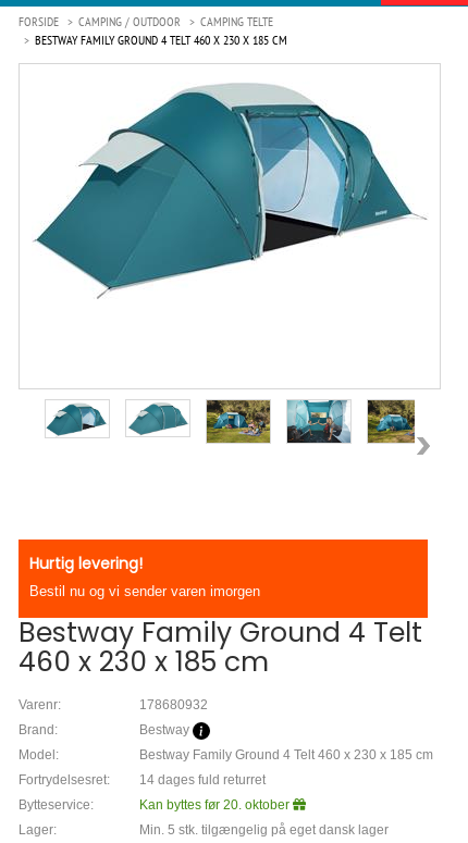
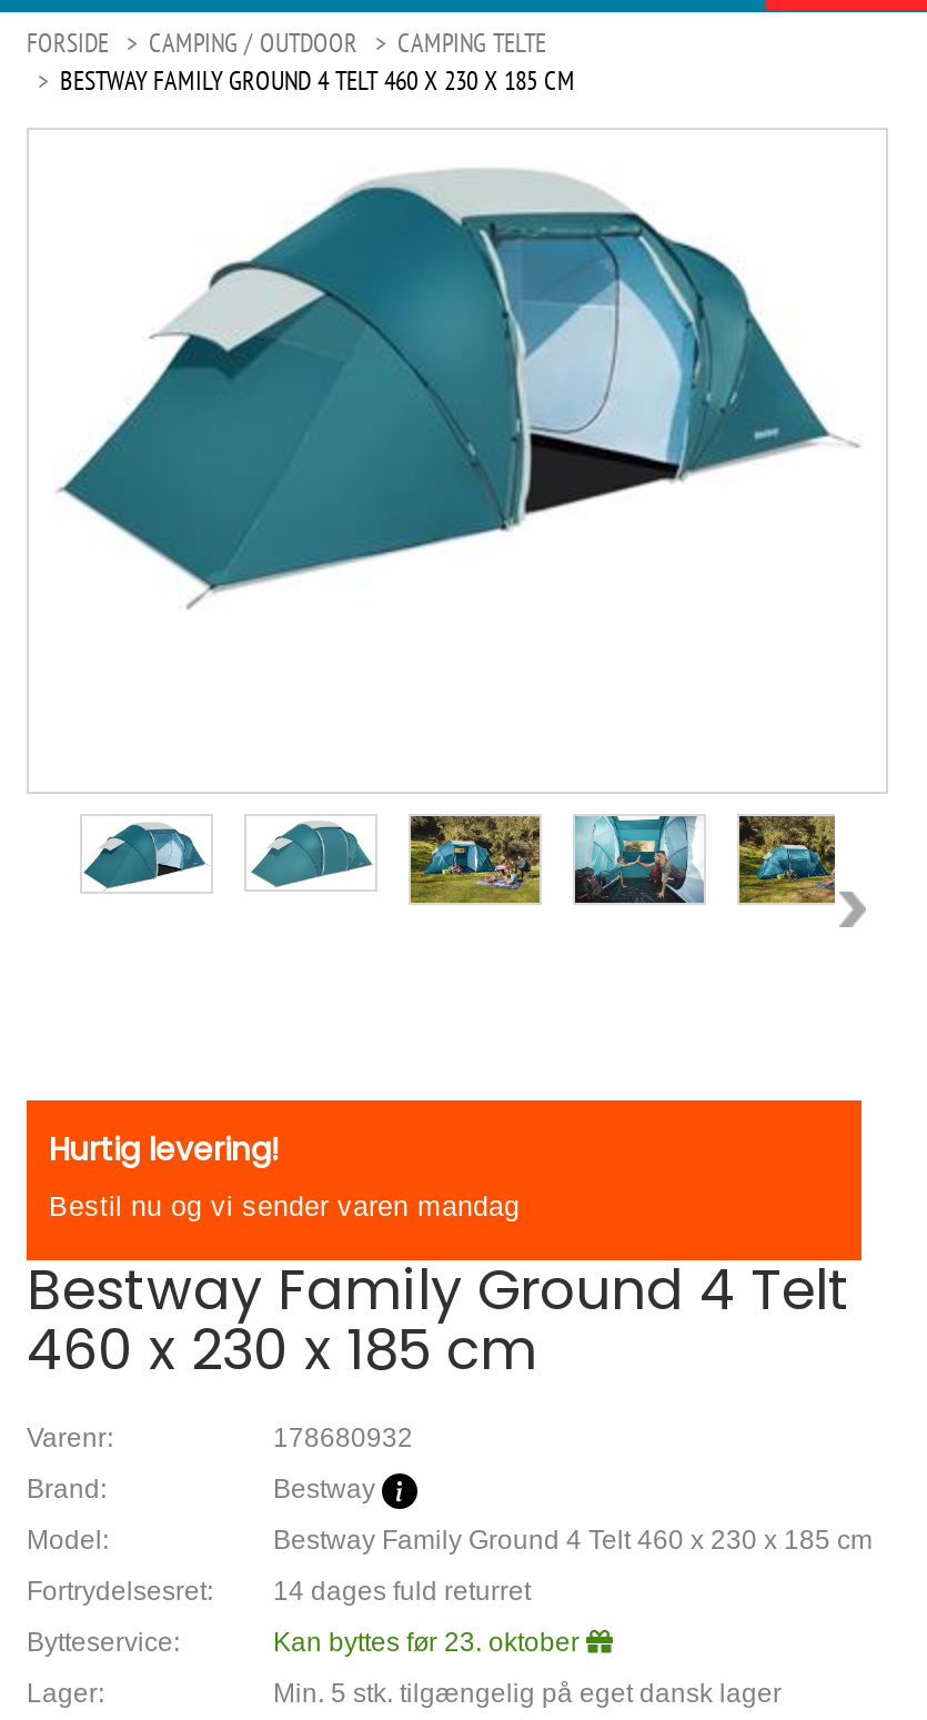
- Bestil nu og vi sender varen imorgen
+ Bestil nu og vi sender varen mandag

- Kan byttes før 20. oktober
+ Kan byttes før 23. oktober
